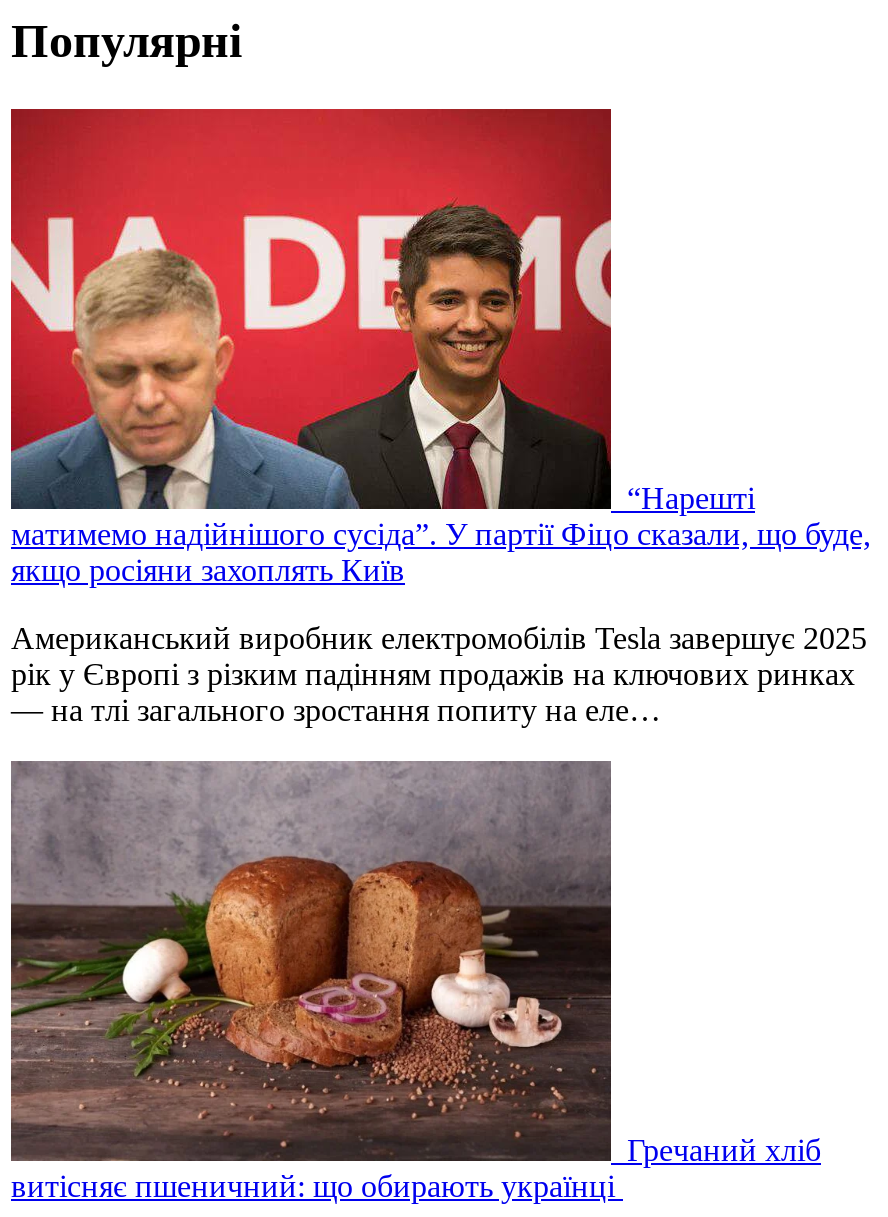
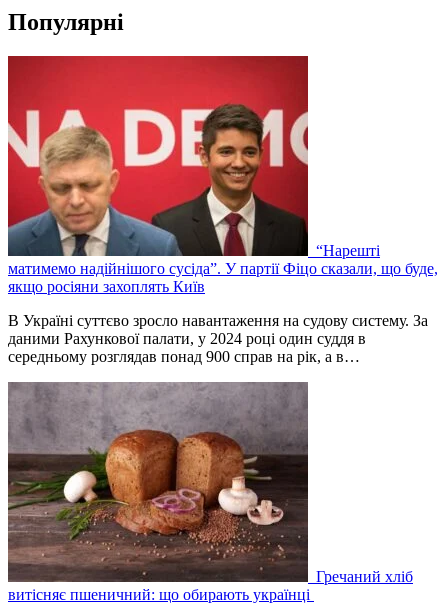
- Американський виробник електромобілів Tesla завершує 2025
- рік у Європі з різким падінням продажів на ключових ринках
- — на тлі загального зростання попиту на еле…
+ В Україні суттєво зросло навантаження на судову систему. За
+ даними Рахункової палати, у 2024 році один суддя в
+ середньому розглядав понад 900 справ на рік, а в…
